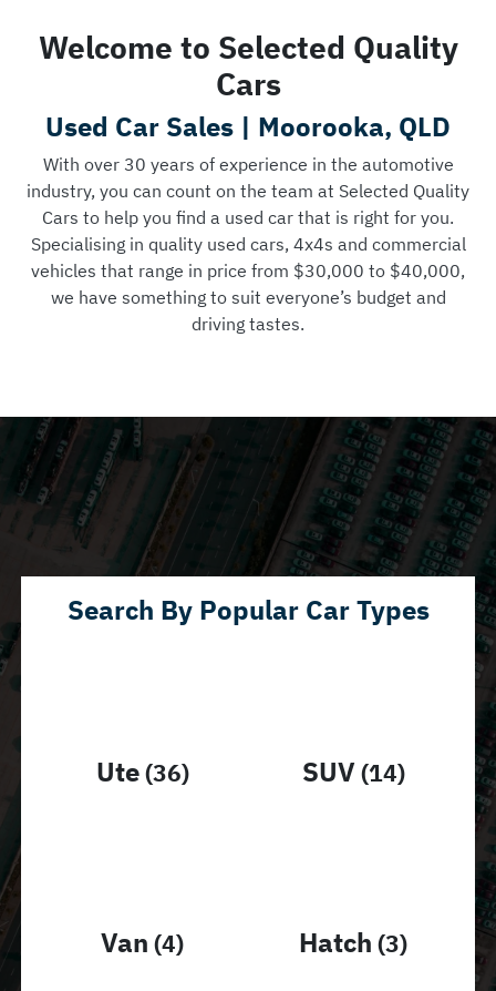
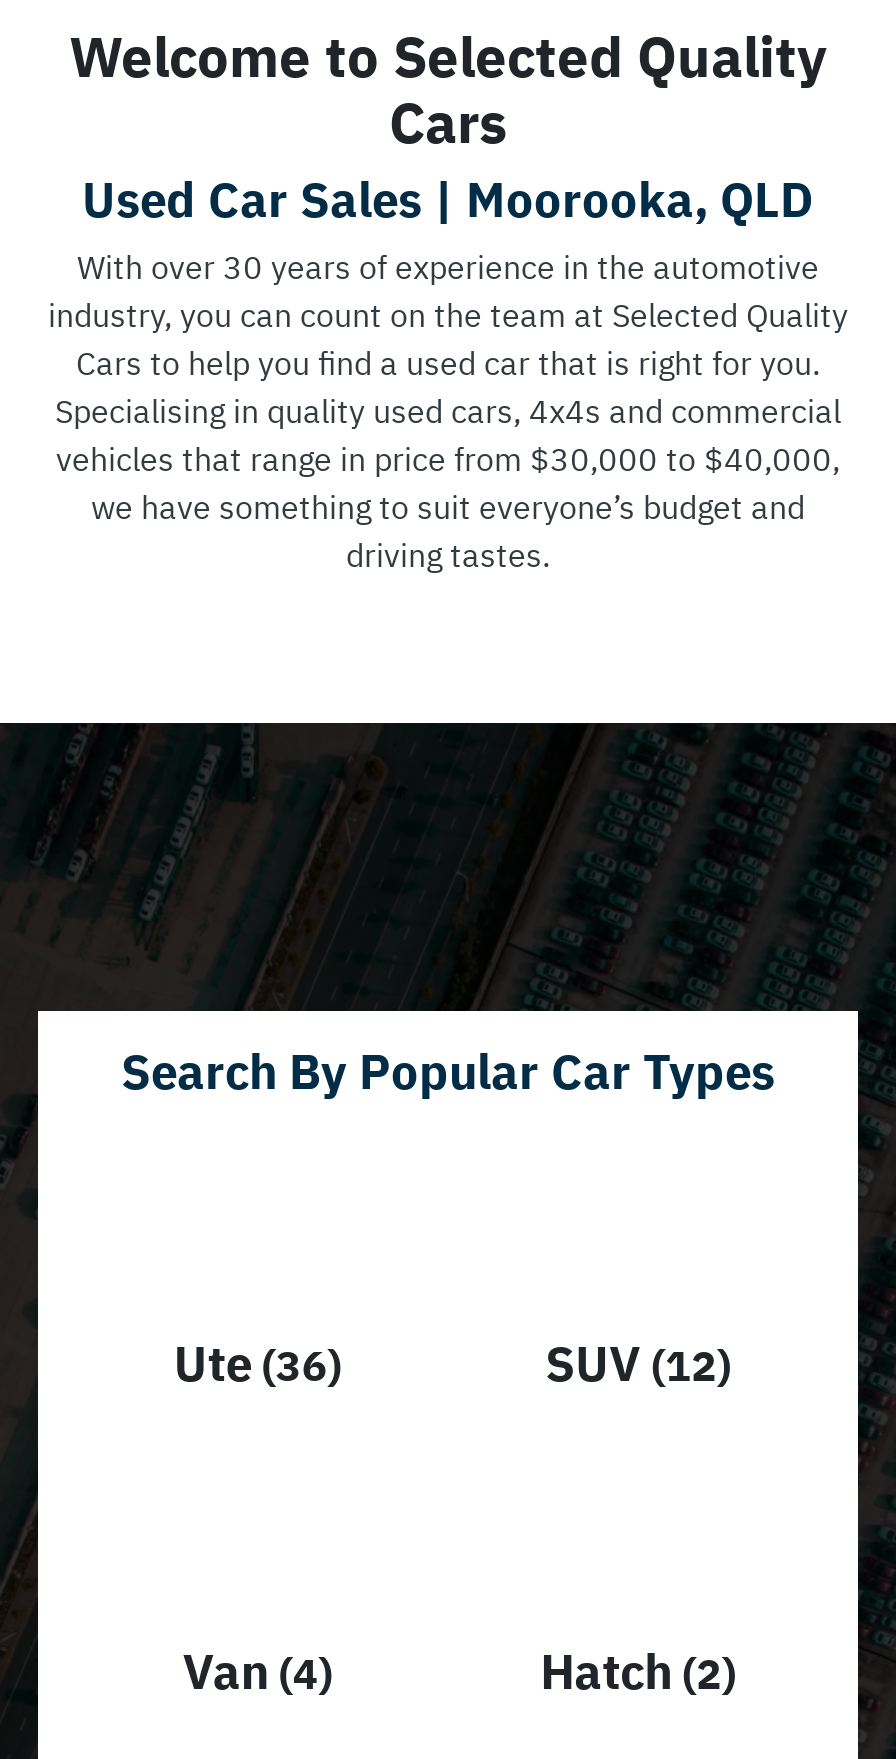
- SUV (14)
+ SUV (12)

- Hatch (3)
+ Hatch (2)
